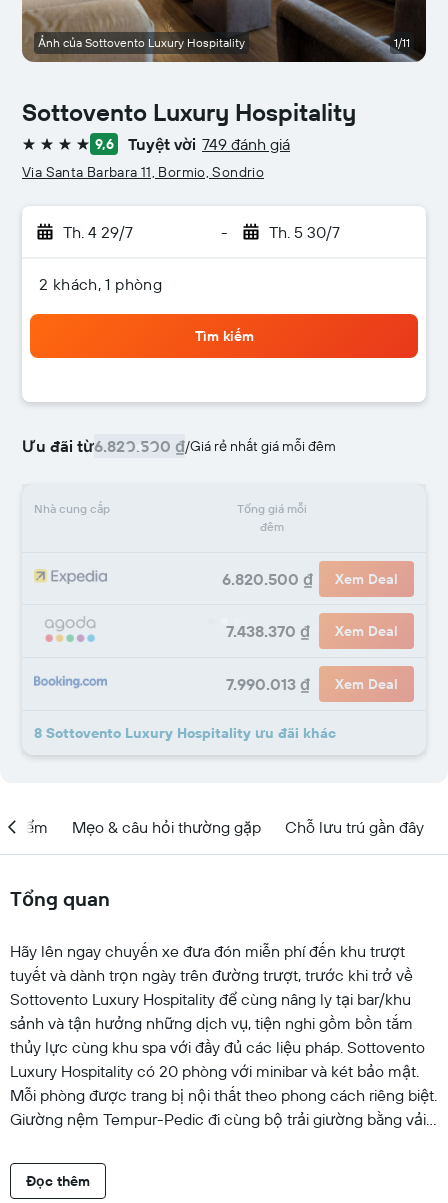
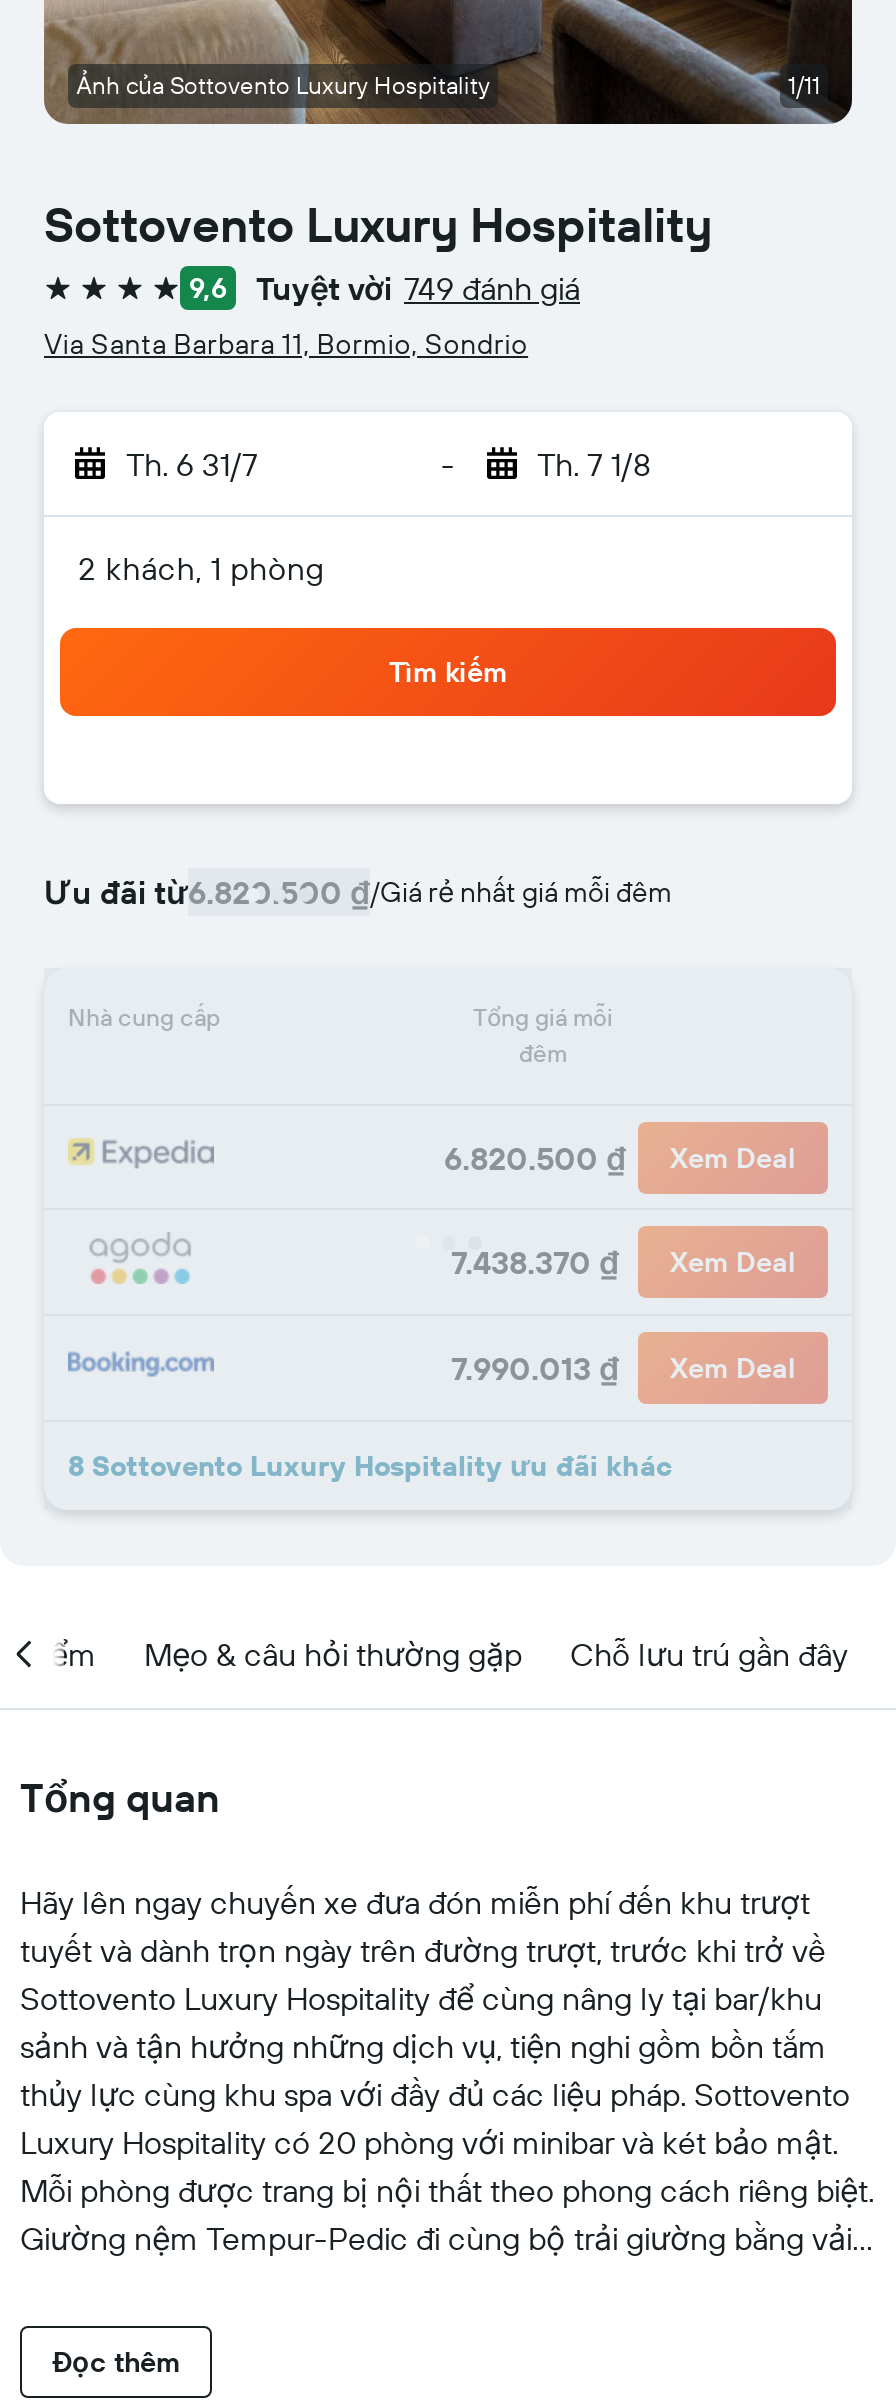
- Th. 4 29/7
+ Th. 6 31/7

- Th. 5 30/7
+ Th. 7 1/8
